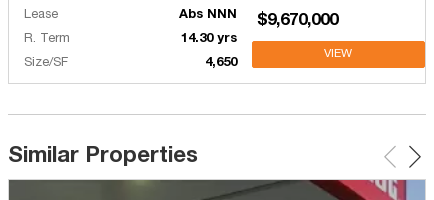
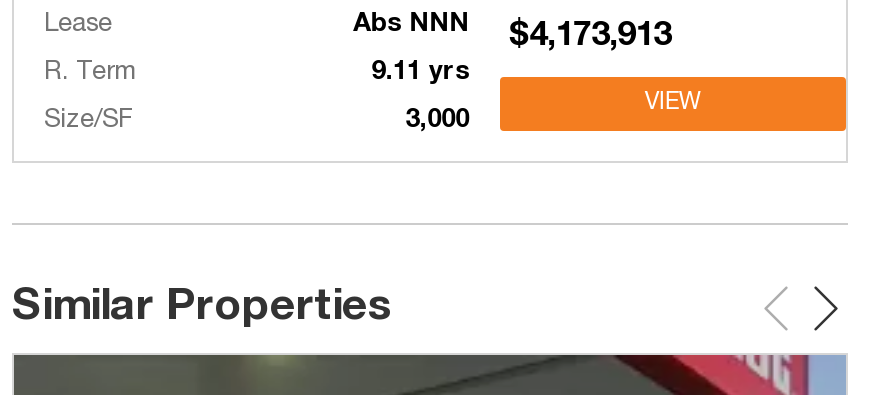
- Abs NNN $9,670,000
+ Abs NNN $4,173,913

- 14.30 yrs
+ 9.11 yrs

- 4,650
+ 3,000
